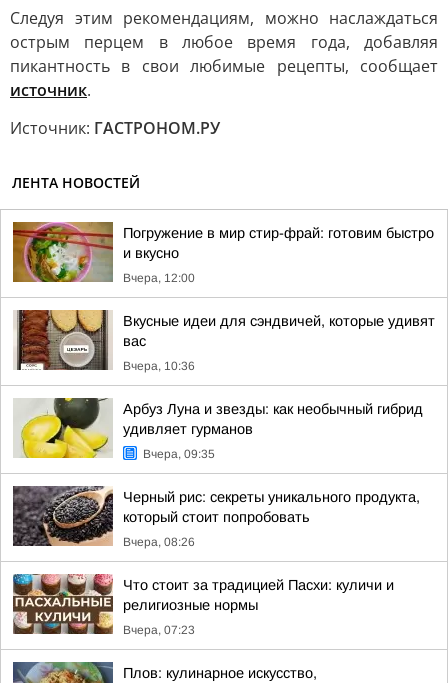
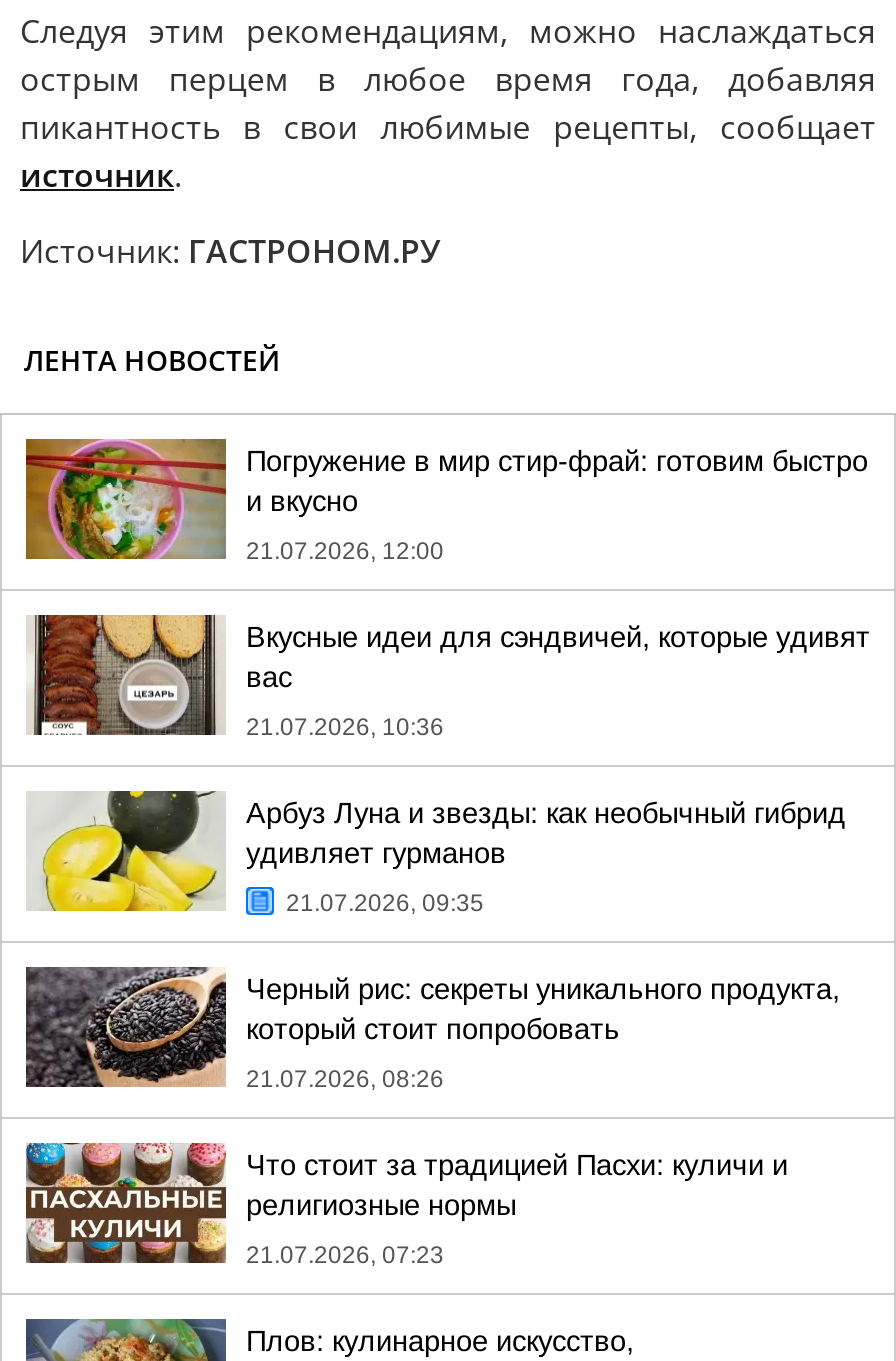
- Вчера, 12:00
+ 21.07.2026, 12:00

- Вчера, 10:36
+ 21.07.2026, 10:36

- Вчера, 09:35
+ 21.07.2026, 09:35

- Вчера, 08:26
+ 21.07.2026, 08:26

- Вчера, 07:23
+ 21.07.2026, 07:23
